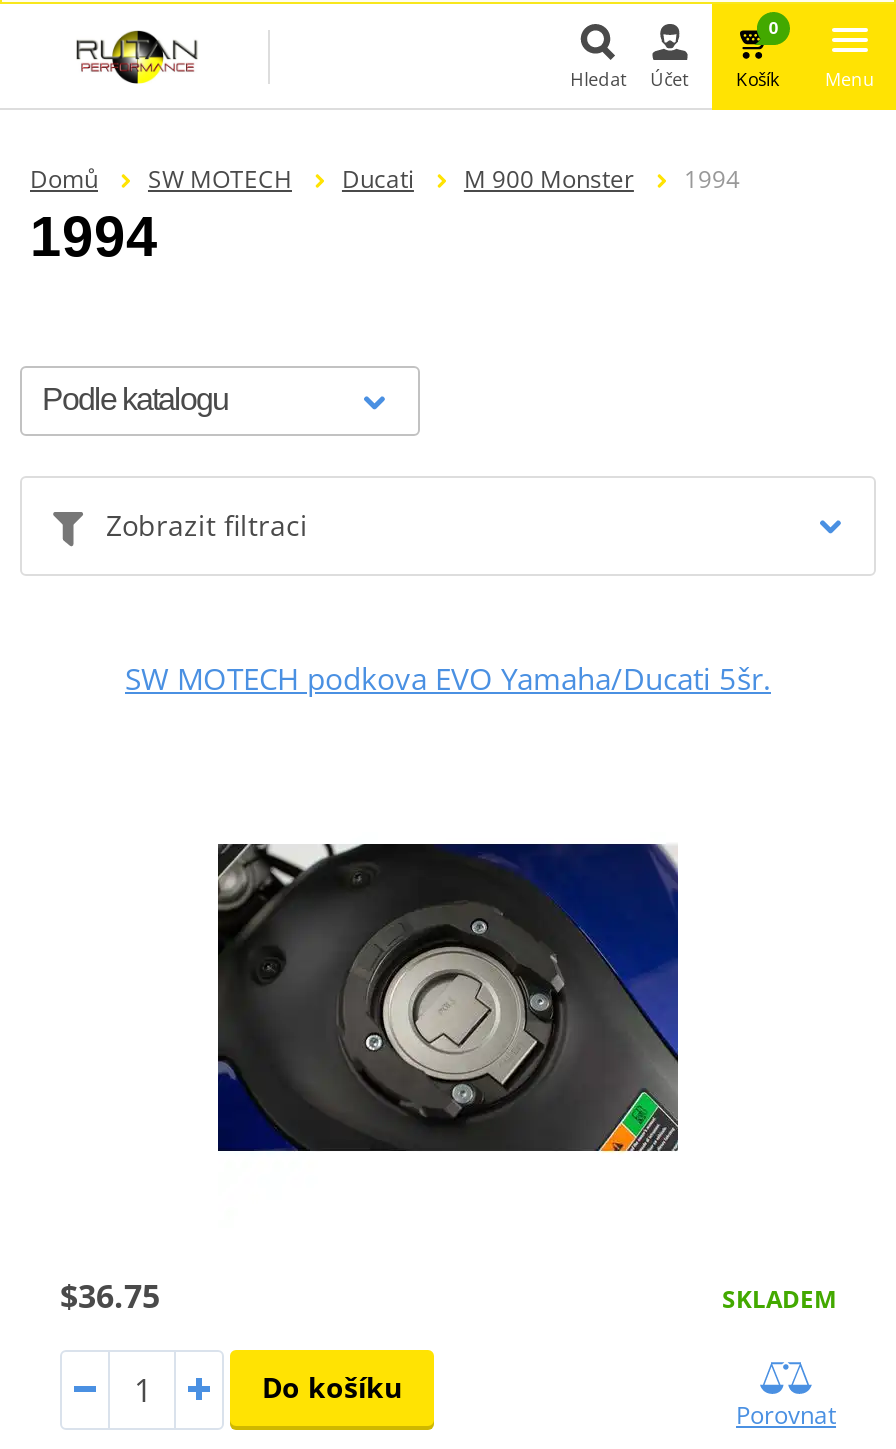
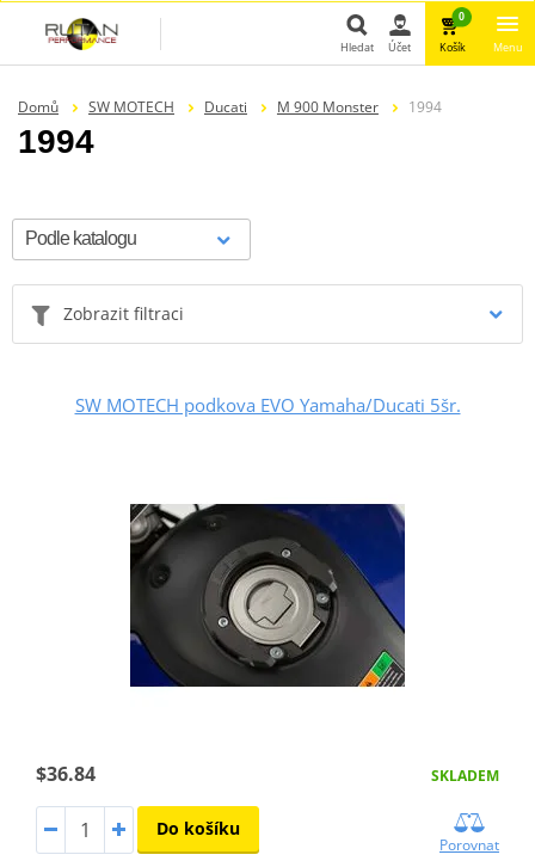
- $36.75
+ $36.84
